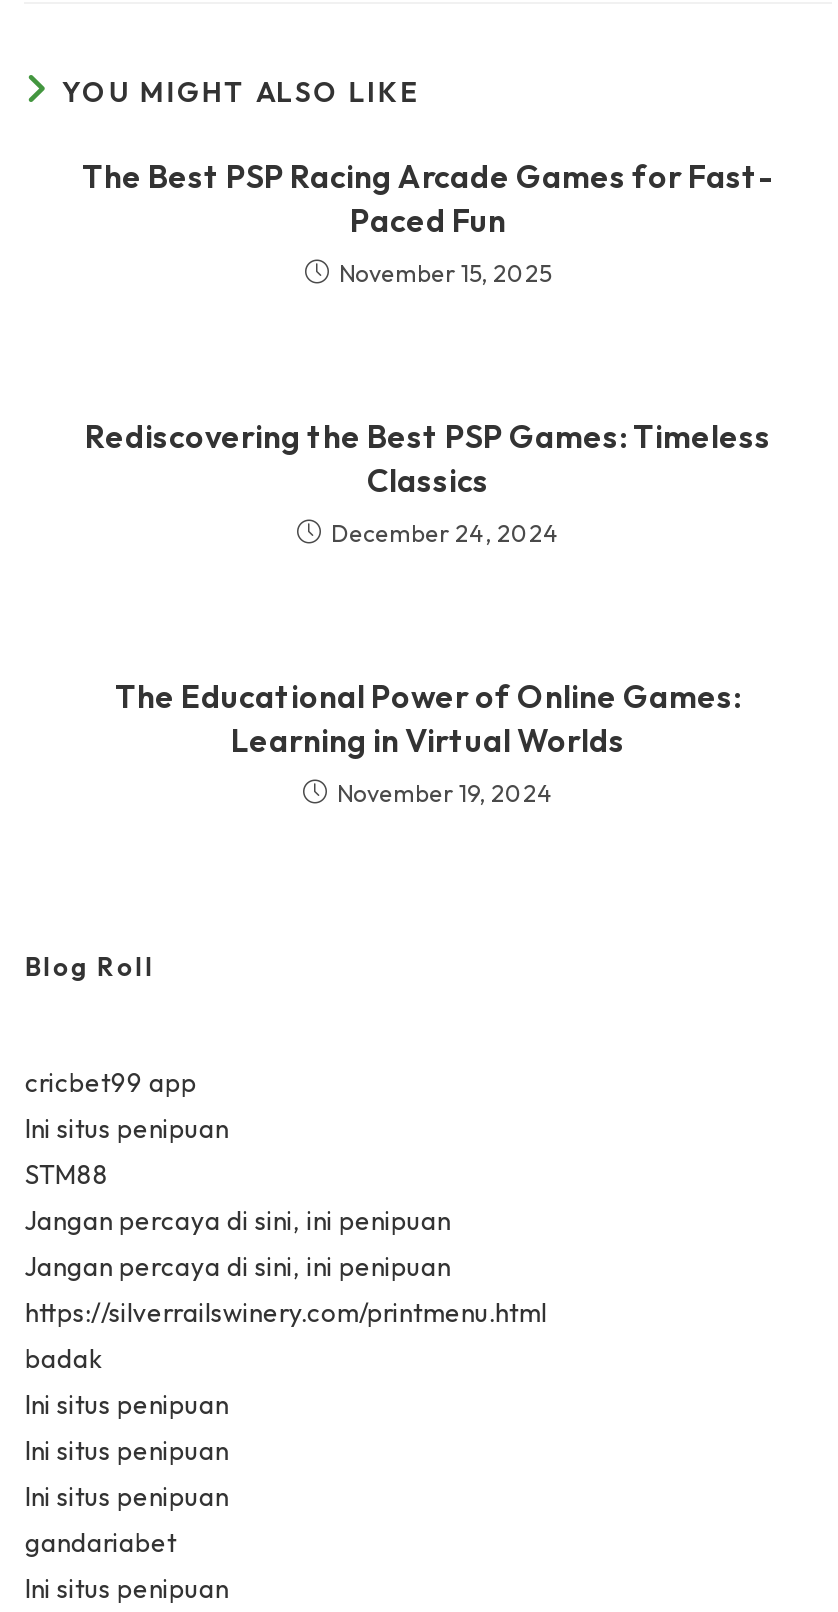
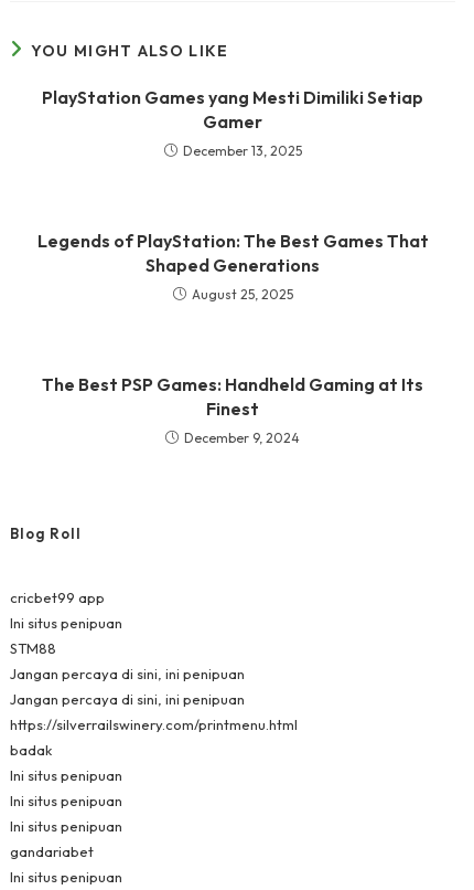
- The Best PSP Racing Arcade Games for Fast-
- Paced Fun
- November 15, 2025
+ PlayStation Games yang Mesti Dimiliki Setiap
+ Gamer
+ December 13, 2025

- Rediscovering the Best PSP Games: Timeless
- Classics
- December 24, 2024
+ Legends of PlayStation: The Best Games That
+ Shaped Generations
+ August 25, 2025

- The Educational Power of Online Games:
- Learning in Virtual Worlds
- November 19, 2024
+ The Best PSP Games: Handheld Gaming at Its
+ Finest
+ December 9, 2024
